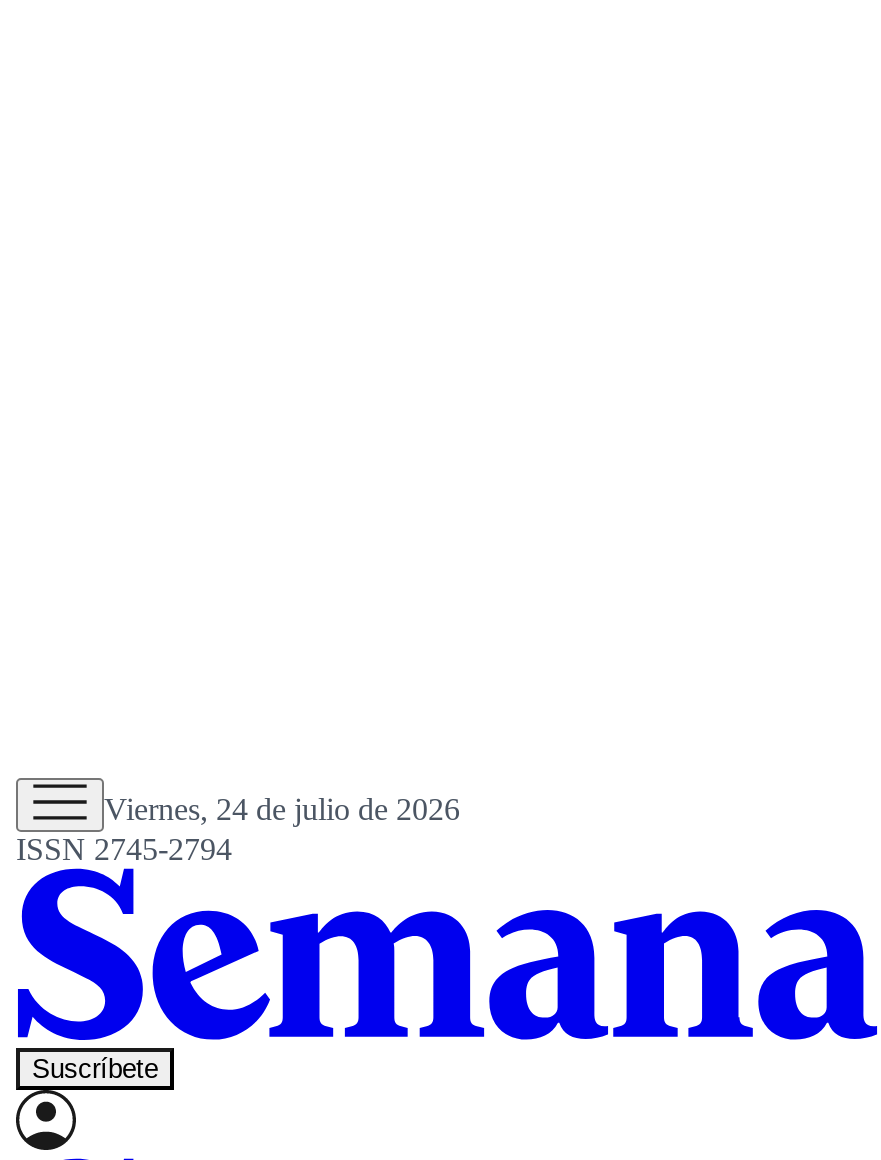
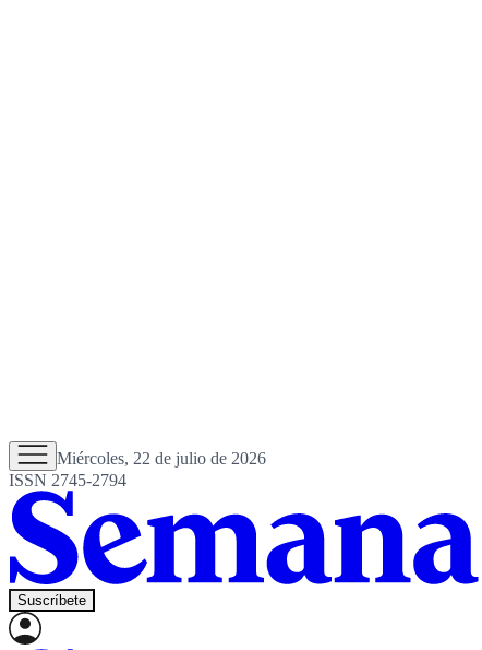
- Viernes, 24 de julio de 2026
+ Miércoles, 22 de julio de 2026
